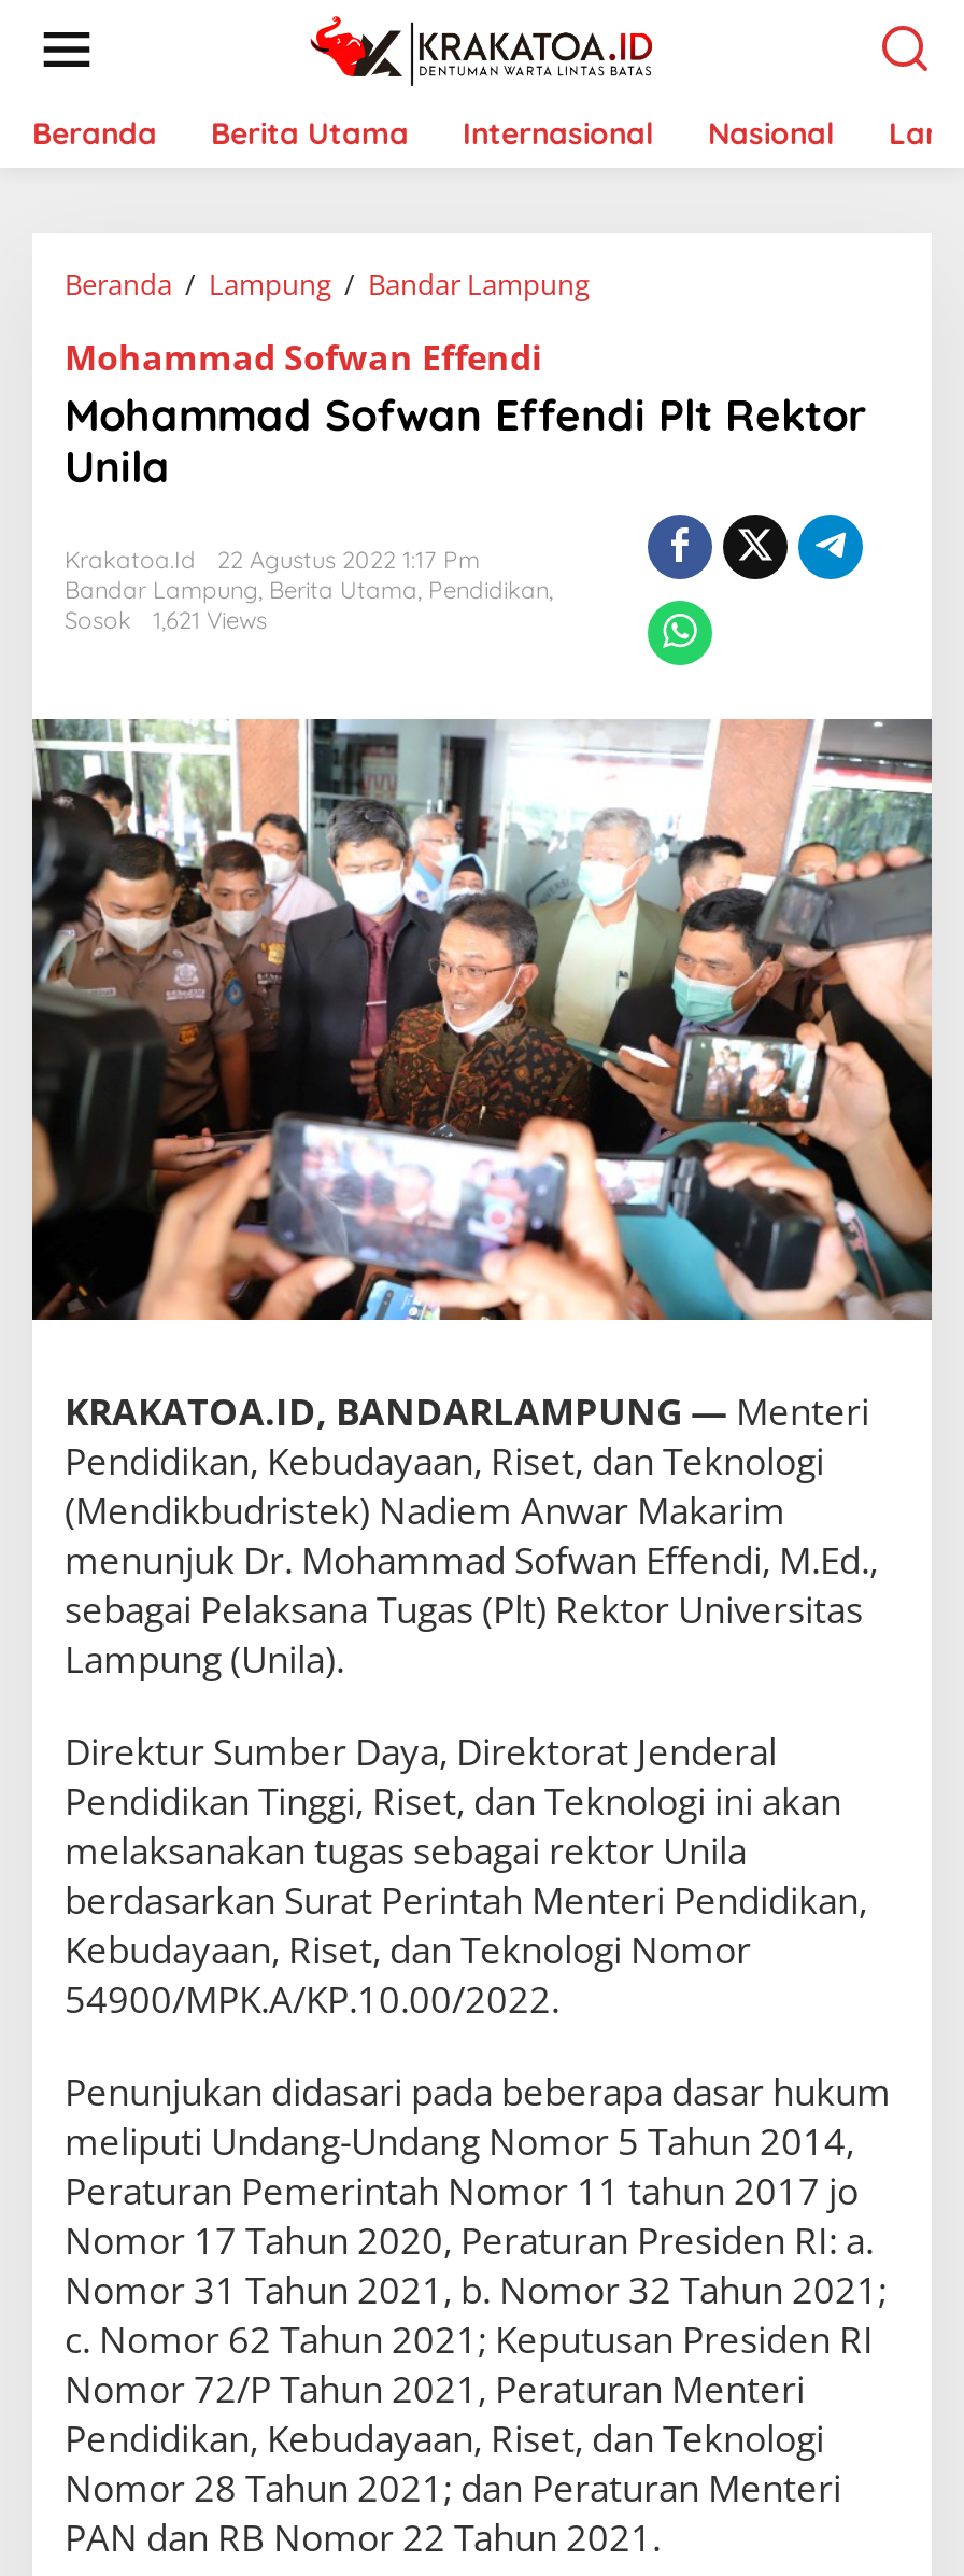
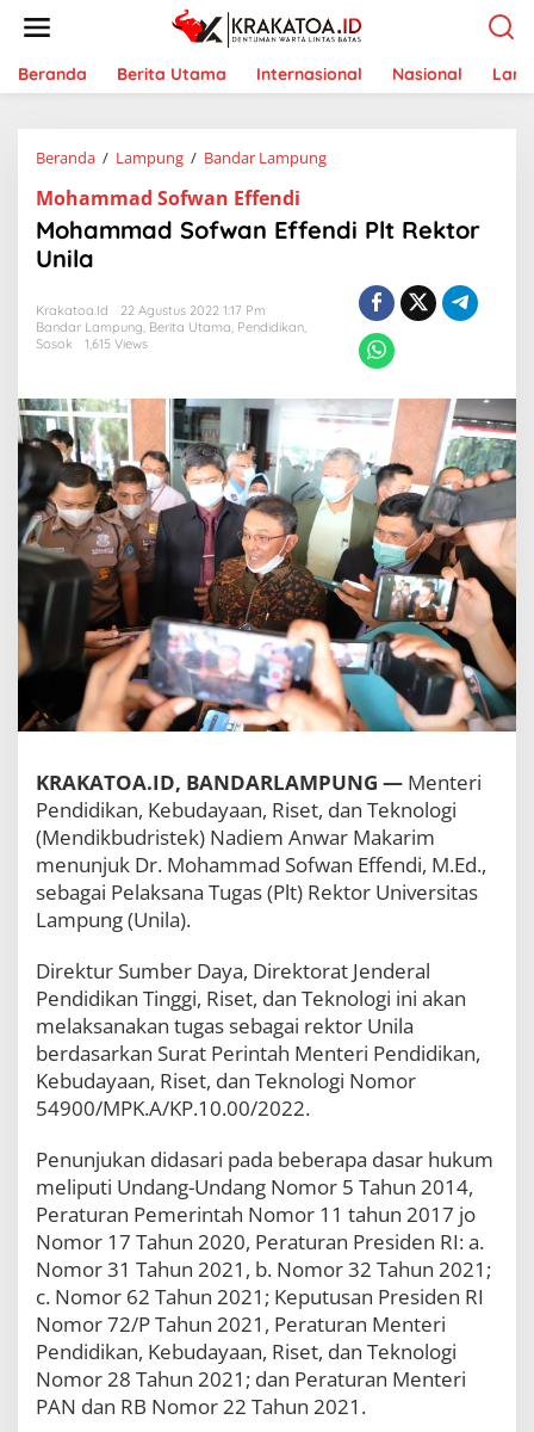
- Sosok 1,621 Views
+ Sosok 1,615 Views
